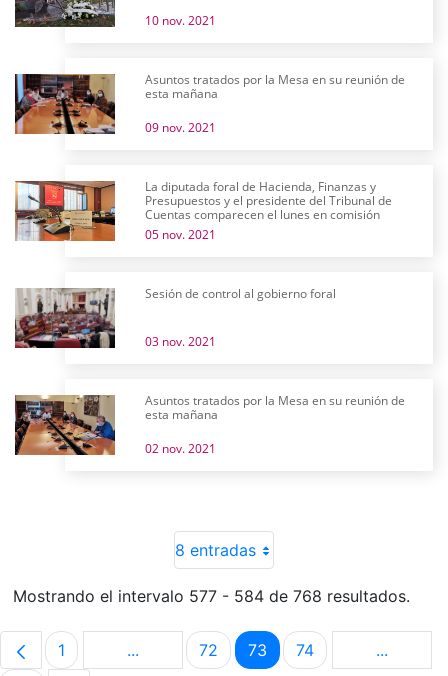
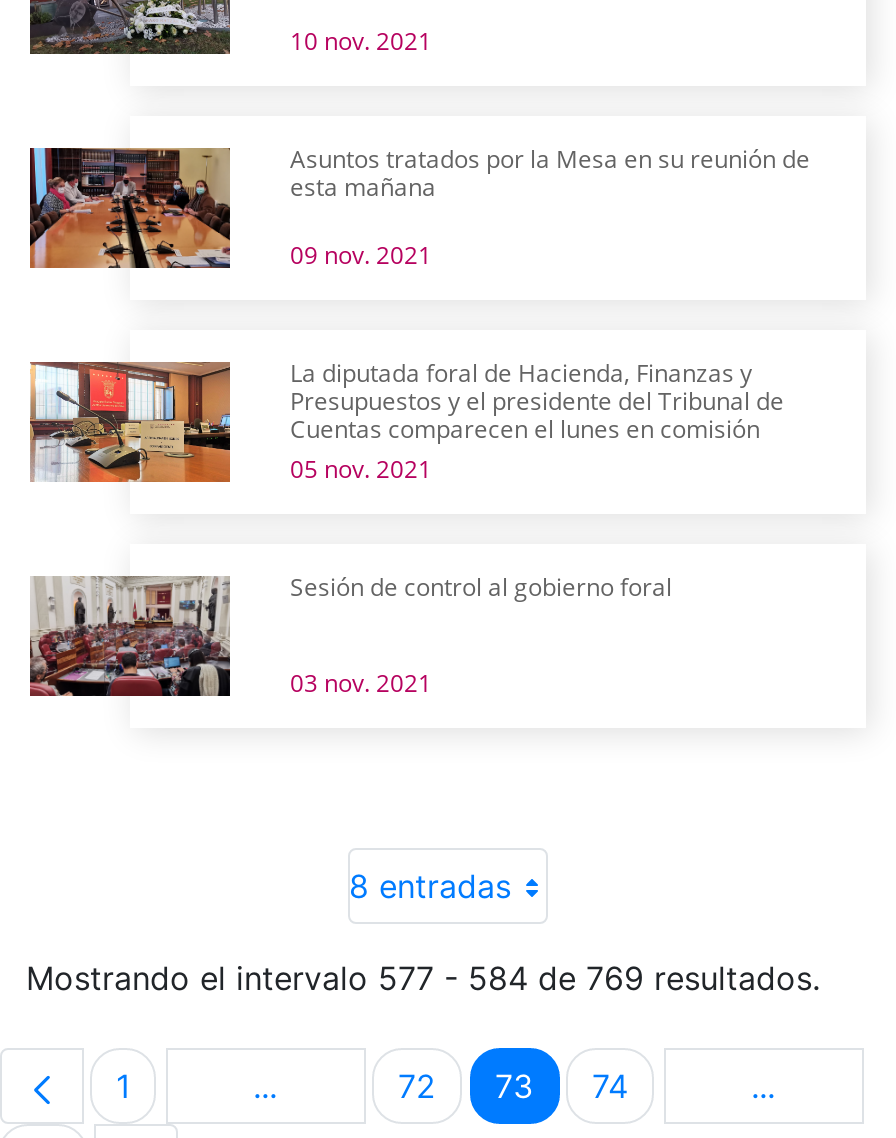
- [image]
- Asuntos tratados por la Mesa en su reunión de
- esta mañana
- 02 nov. 2021

- Mostrando el intervalo 577 - 584 de 768 resultados.
+ Mostrando el intervalo 577 - 584 de 769 resultados.
